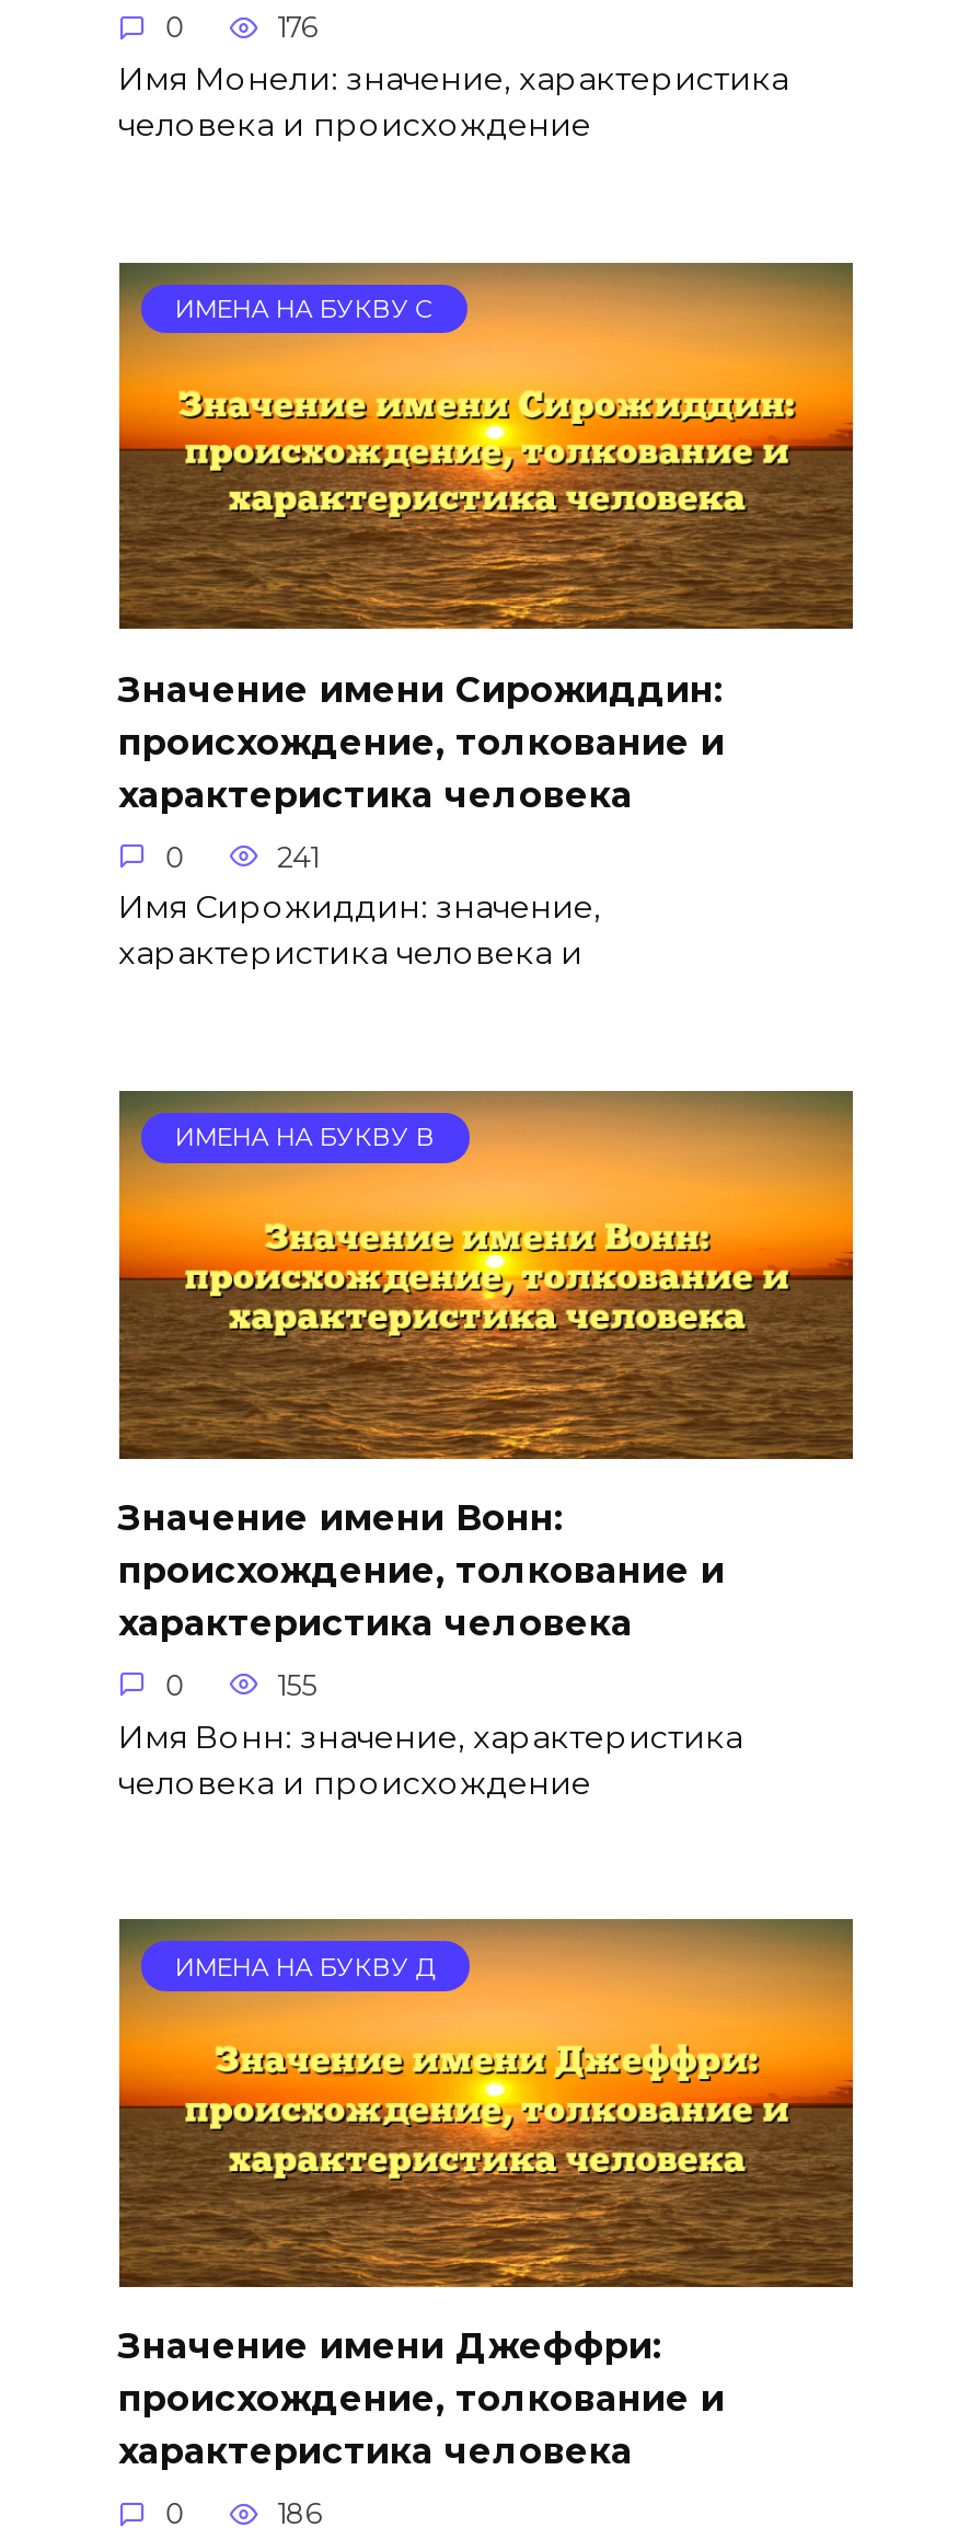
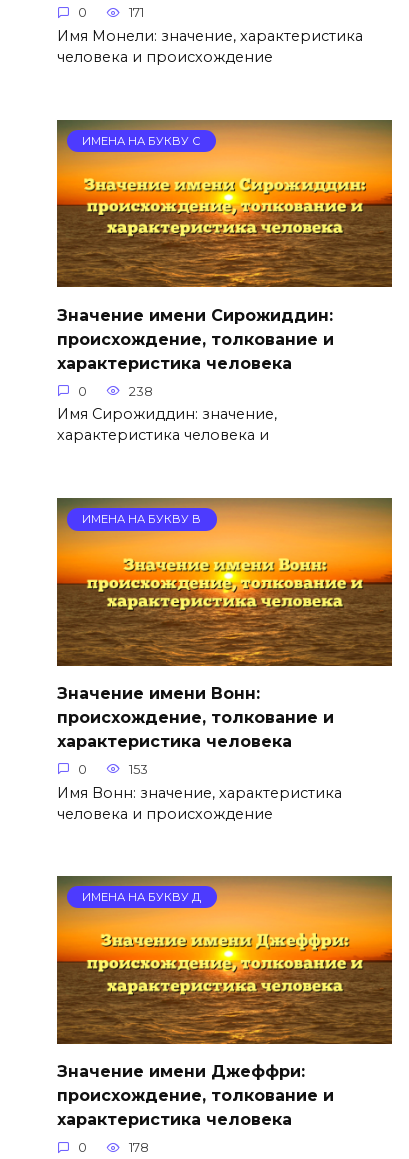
- 176
+ 171

- 241
+ 238

- 155
+ 153

- 186
+ 178
